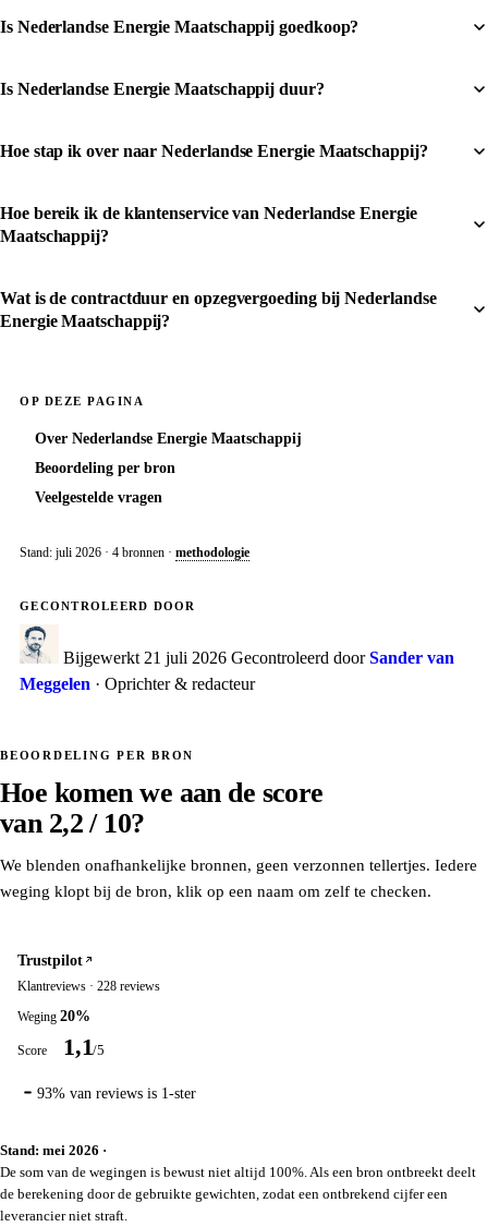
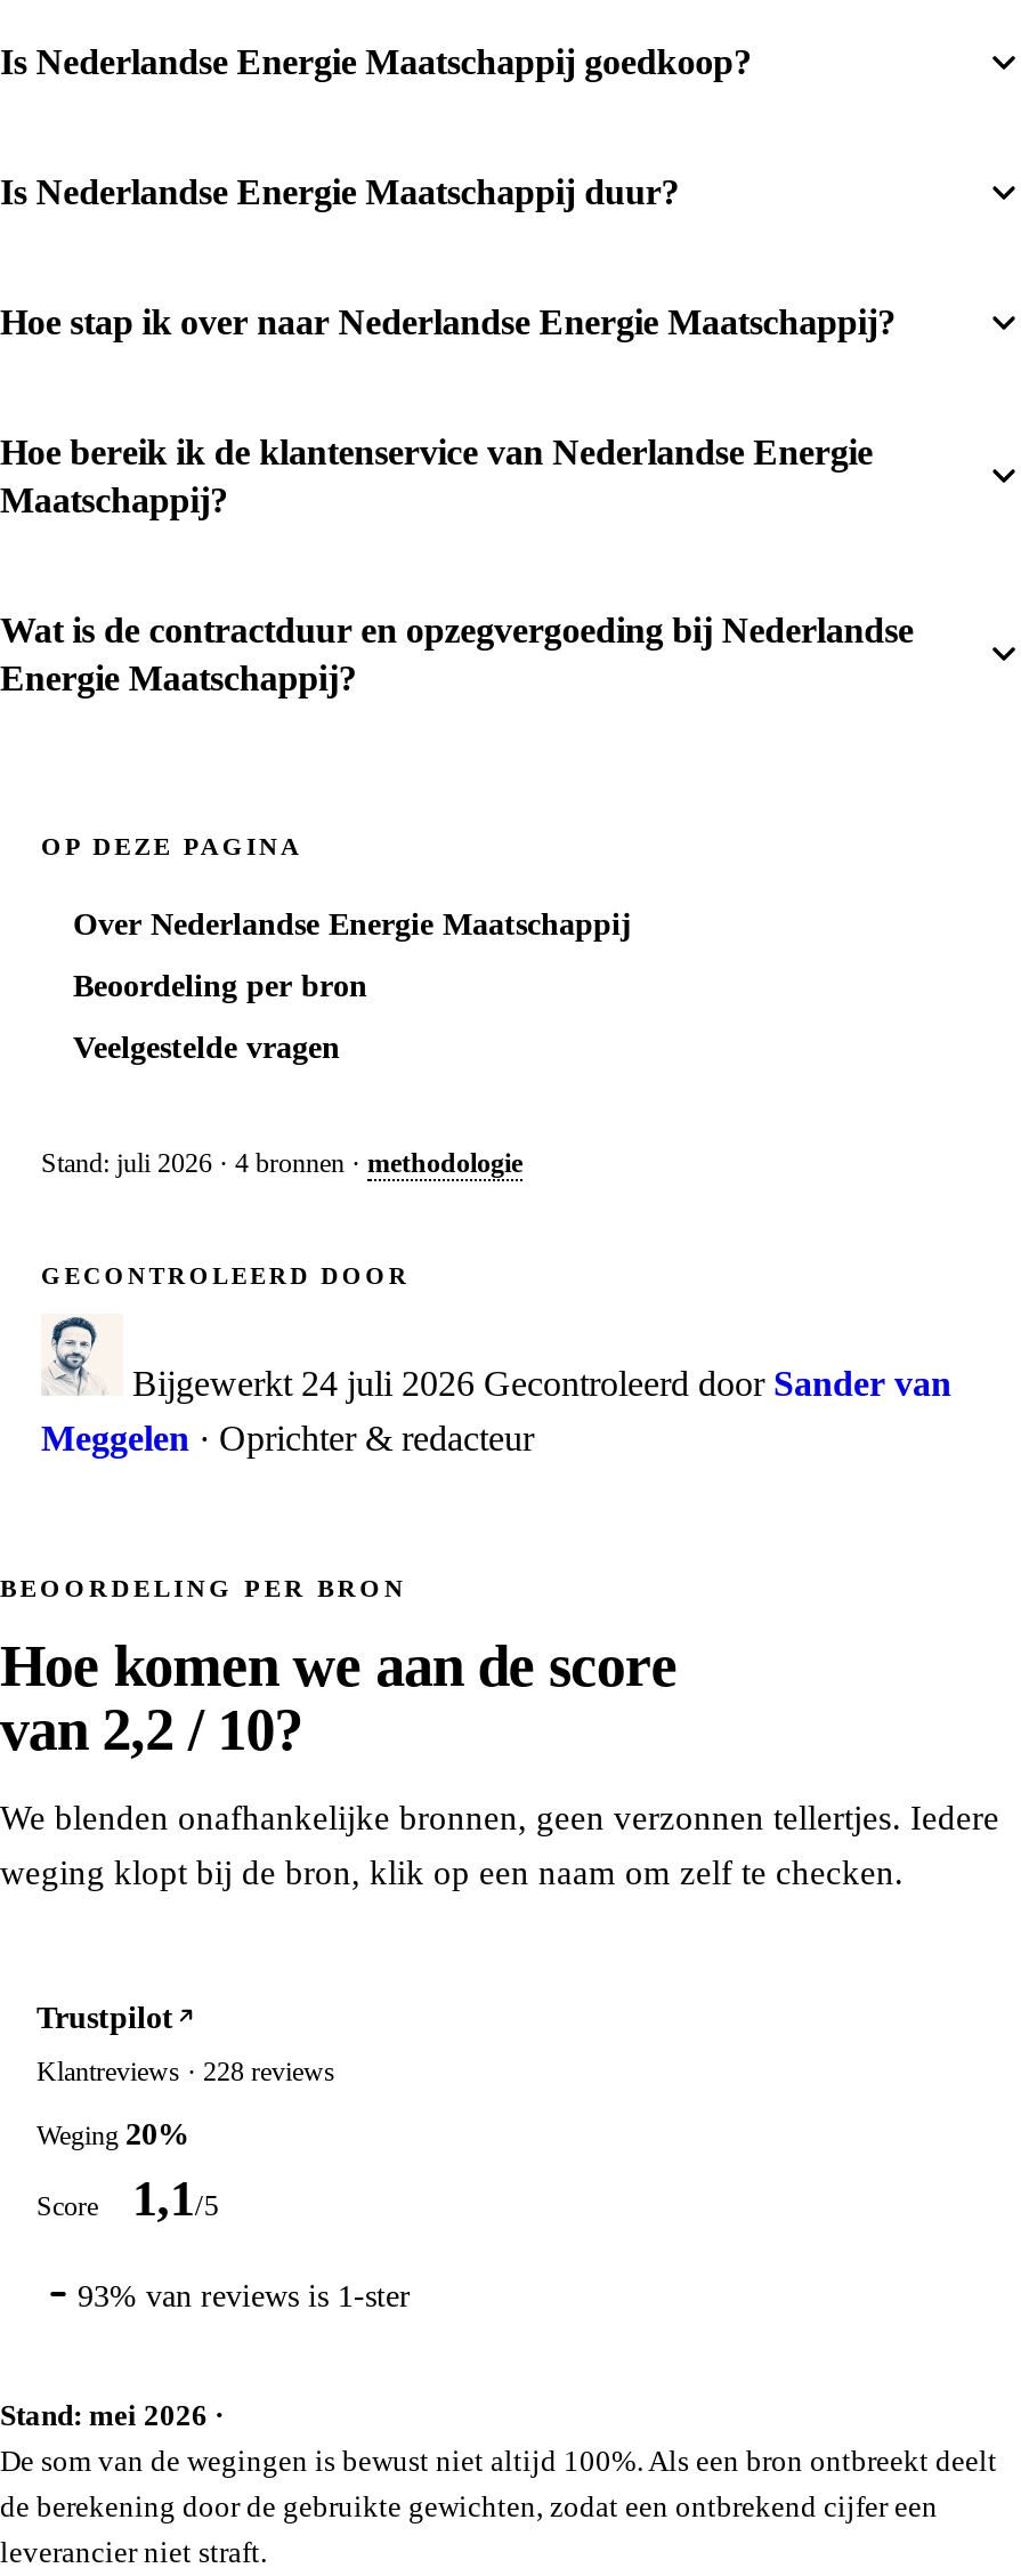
- Bijgewerkt 21 juli 2026 Gecontroleerd door Sander van
+ Bijgewerkt 24 juli 2026 Gecontroleerd door Sander van
